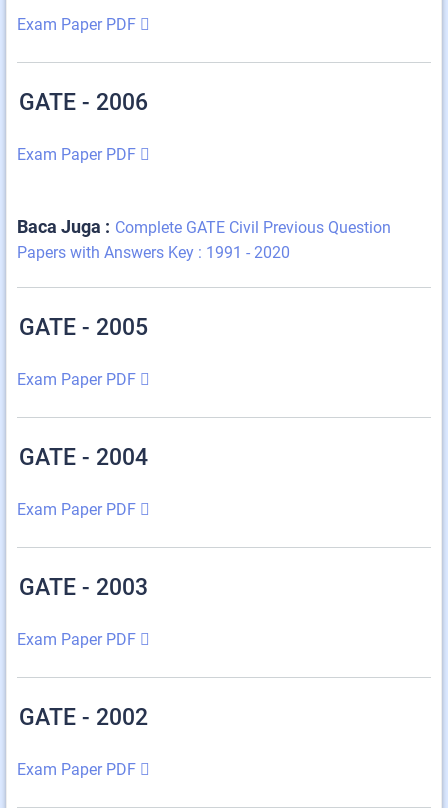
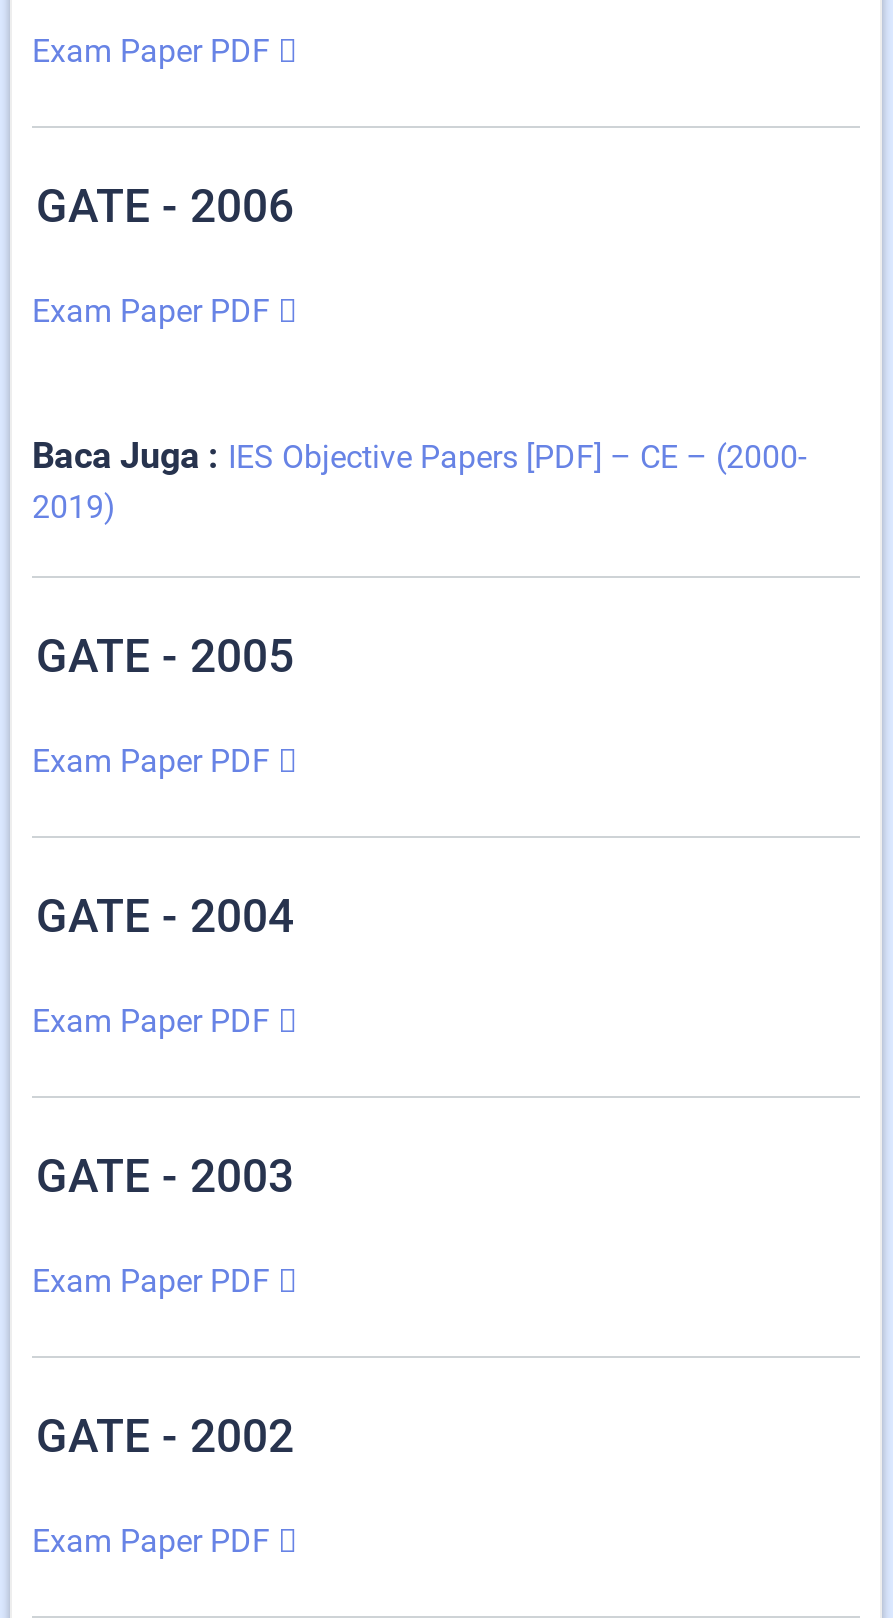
- Baca Juga : Complete GATE Civil Previous Question
- Papers with Answers Key : 1991 - 2020
+ Baca Juga : IES Objective Papers [PDF] – CE – (2000-
+ 2019)
